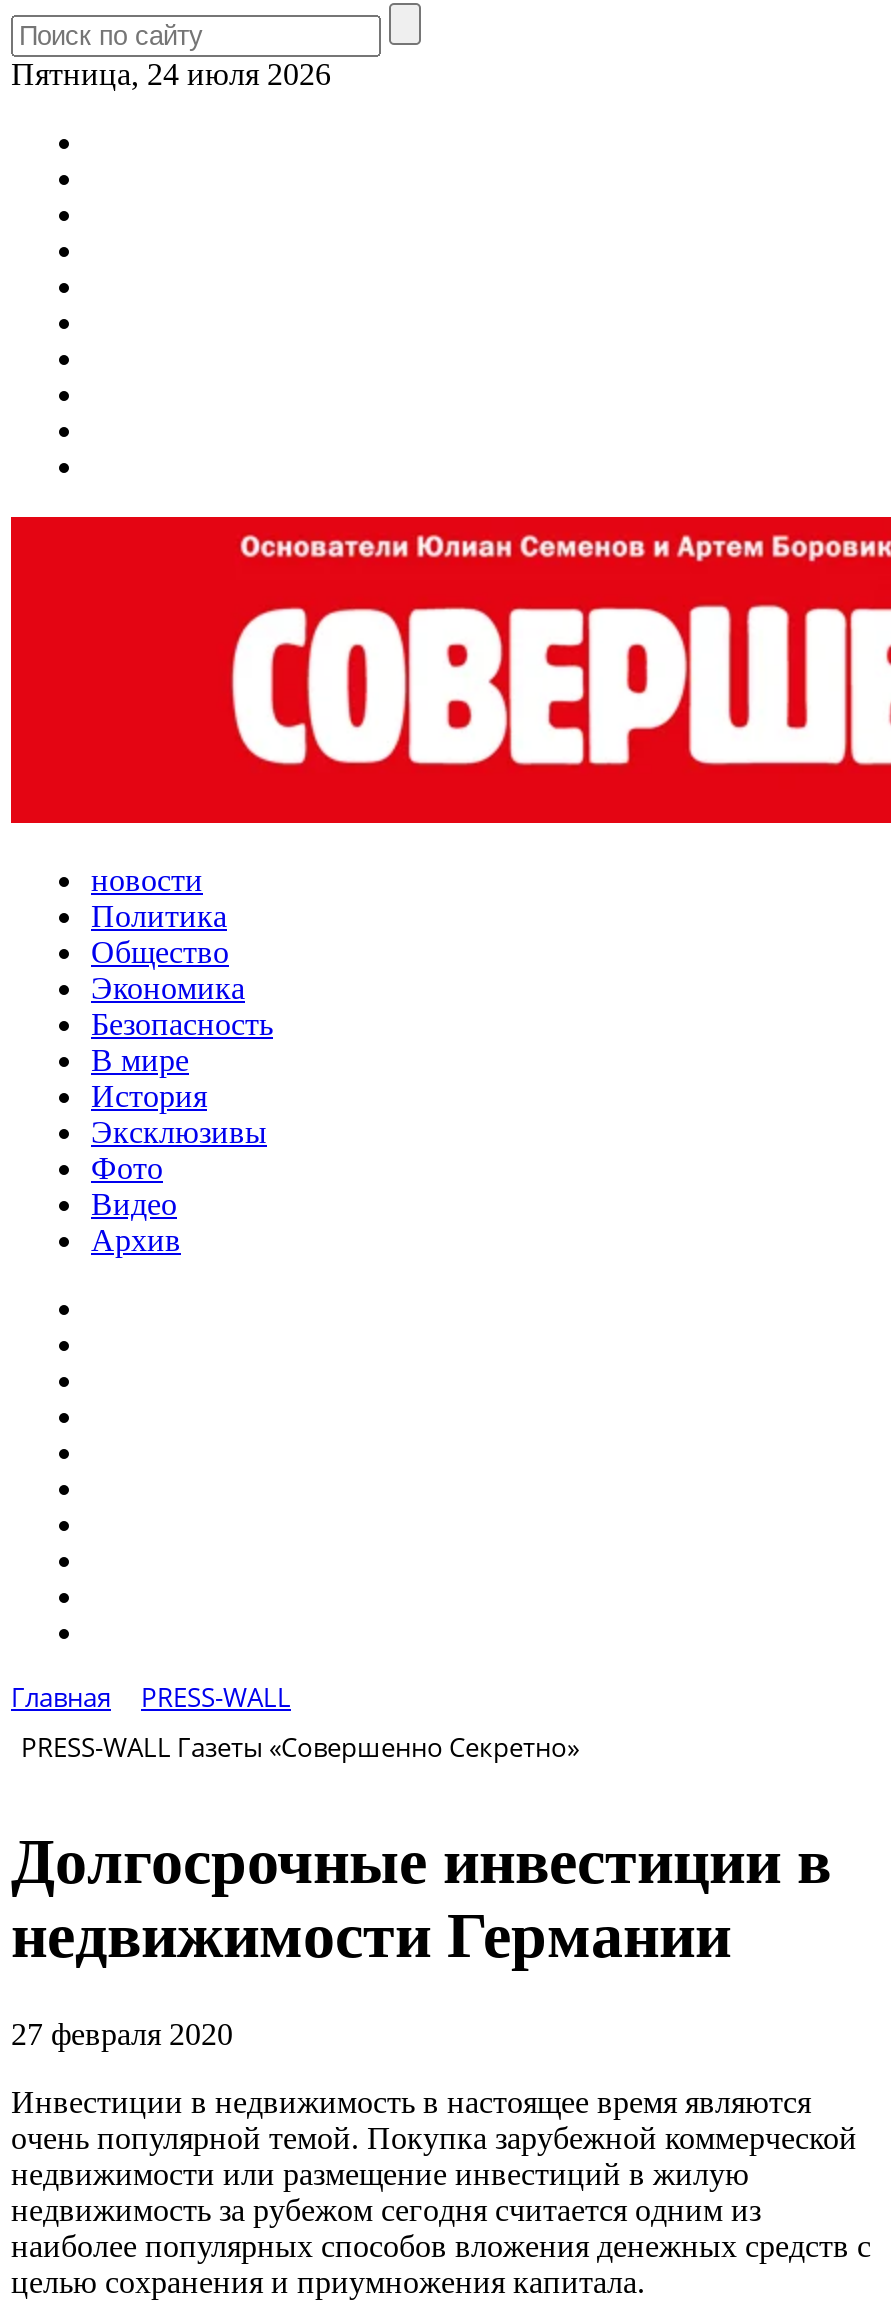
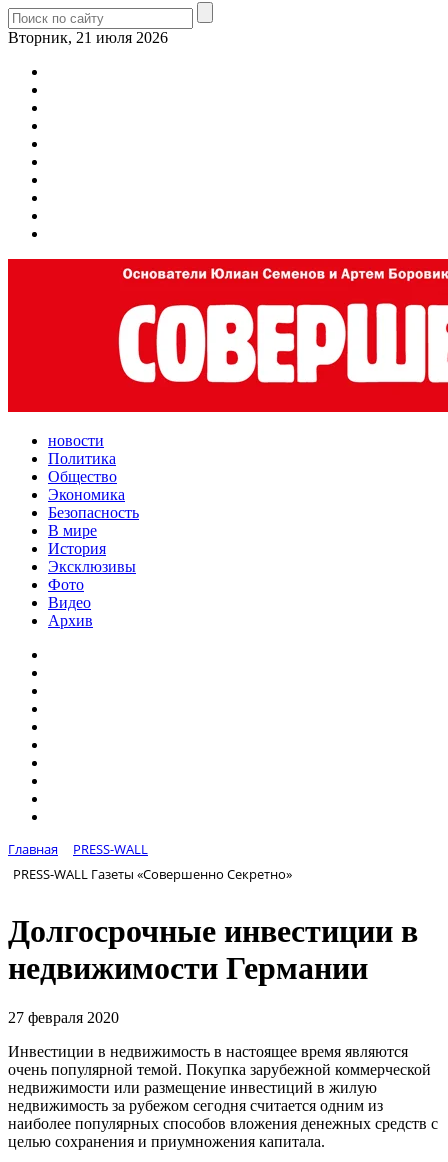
- Пятница, 24 июля 2026
+ Вторник, 21 июля 2026
